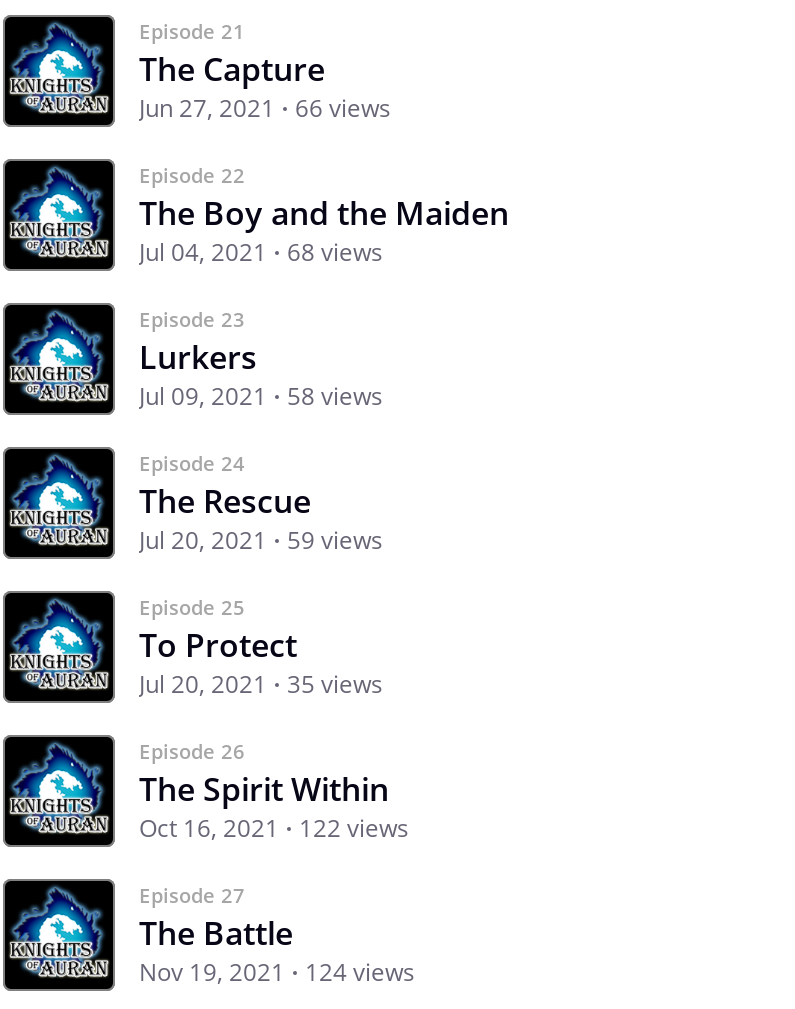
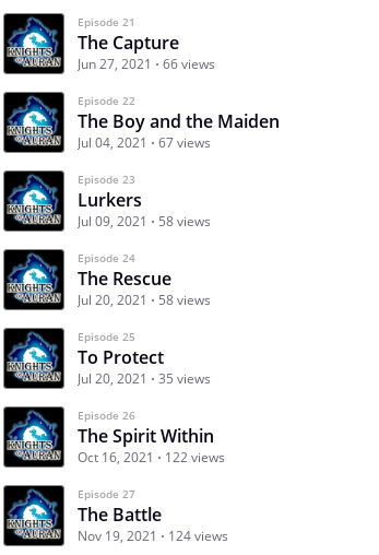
- Jul 04, 2021 68 views
+ Jul 04, 2021 67 views

- Jul 20, 2021 59 views
+ Jul 20, 2021 58 views
